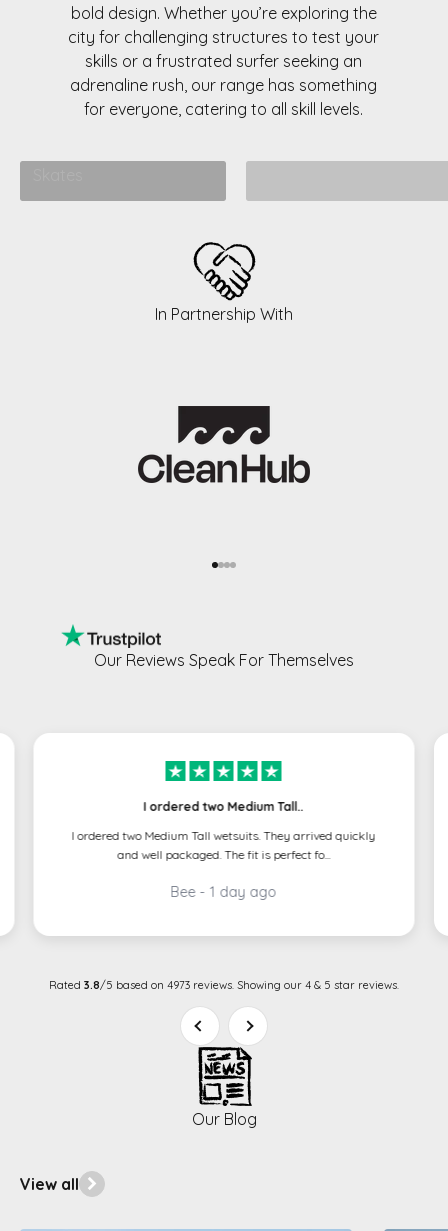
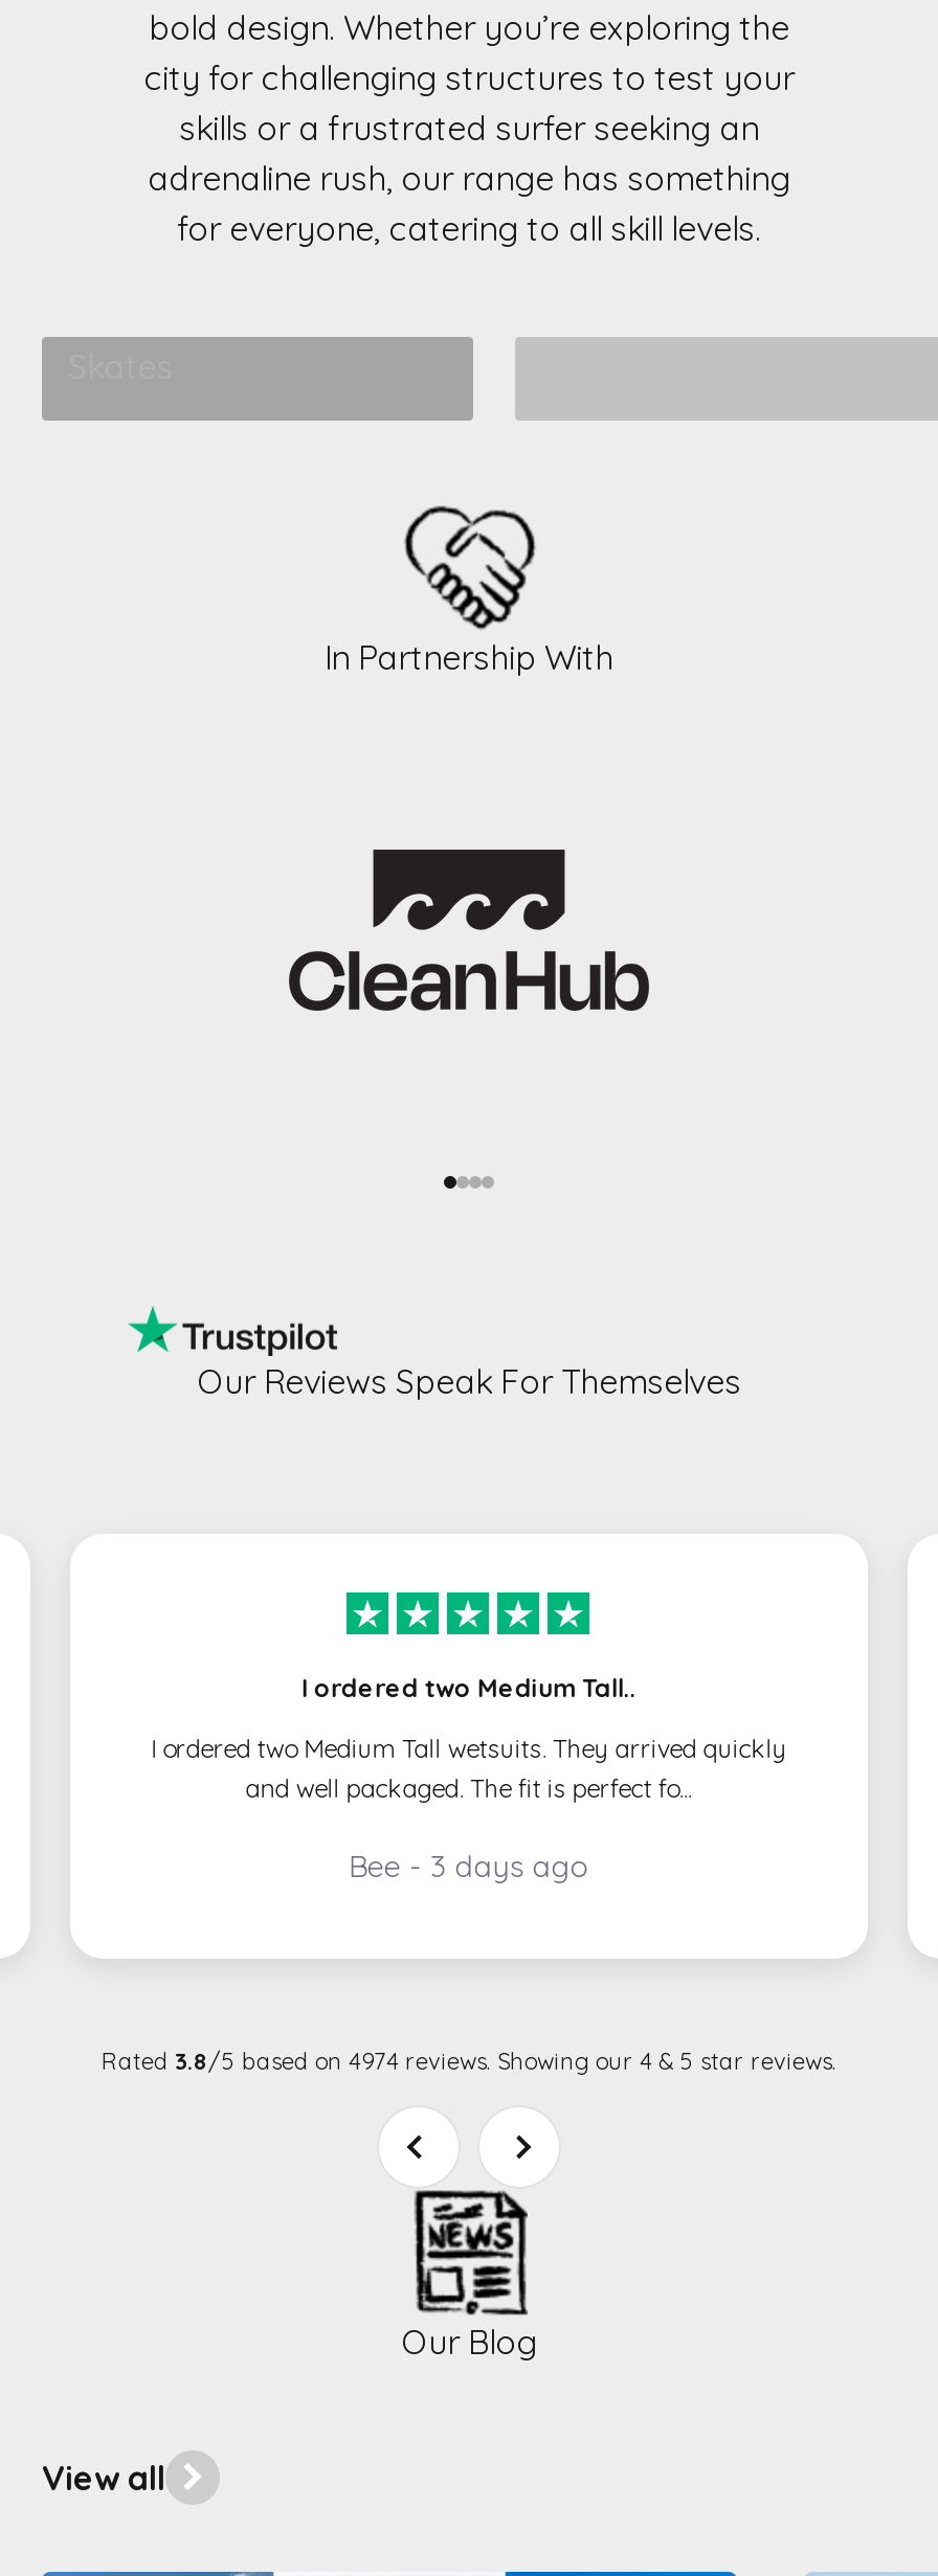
- Bee - 1 day ago
+ Bee - 3 days ago

- Rated 3.8 /5 based on 4973 reviews. Showing our 4 & 5 star reviews.
+ Rated 3.8 /5 based on 4974 reviews. Showing our 4 & 5 star reviews.
